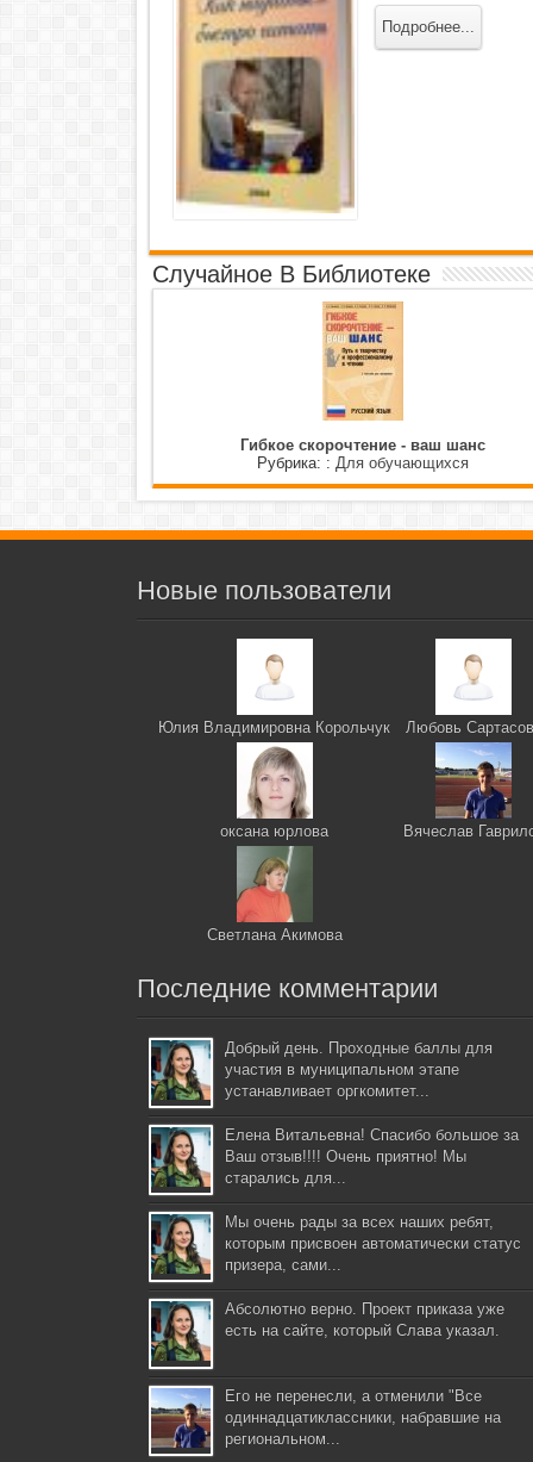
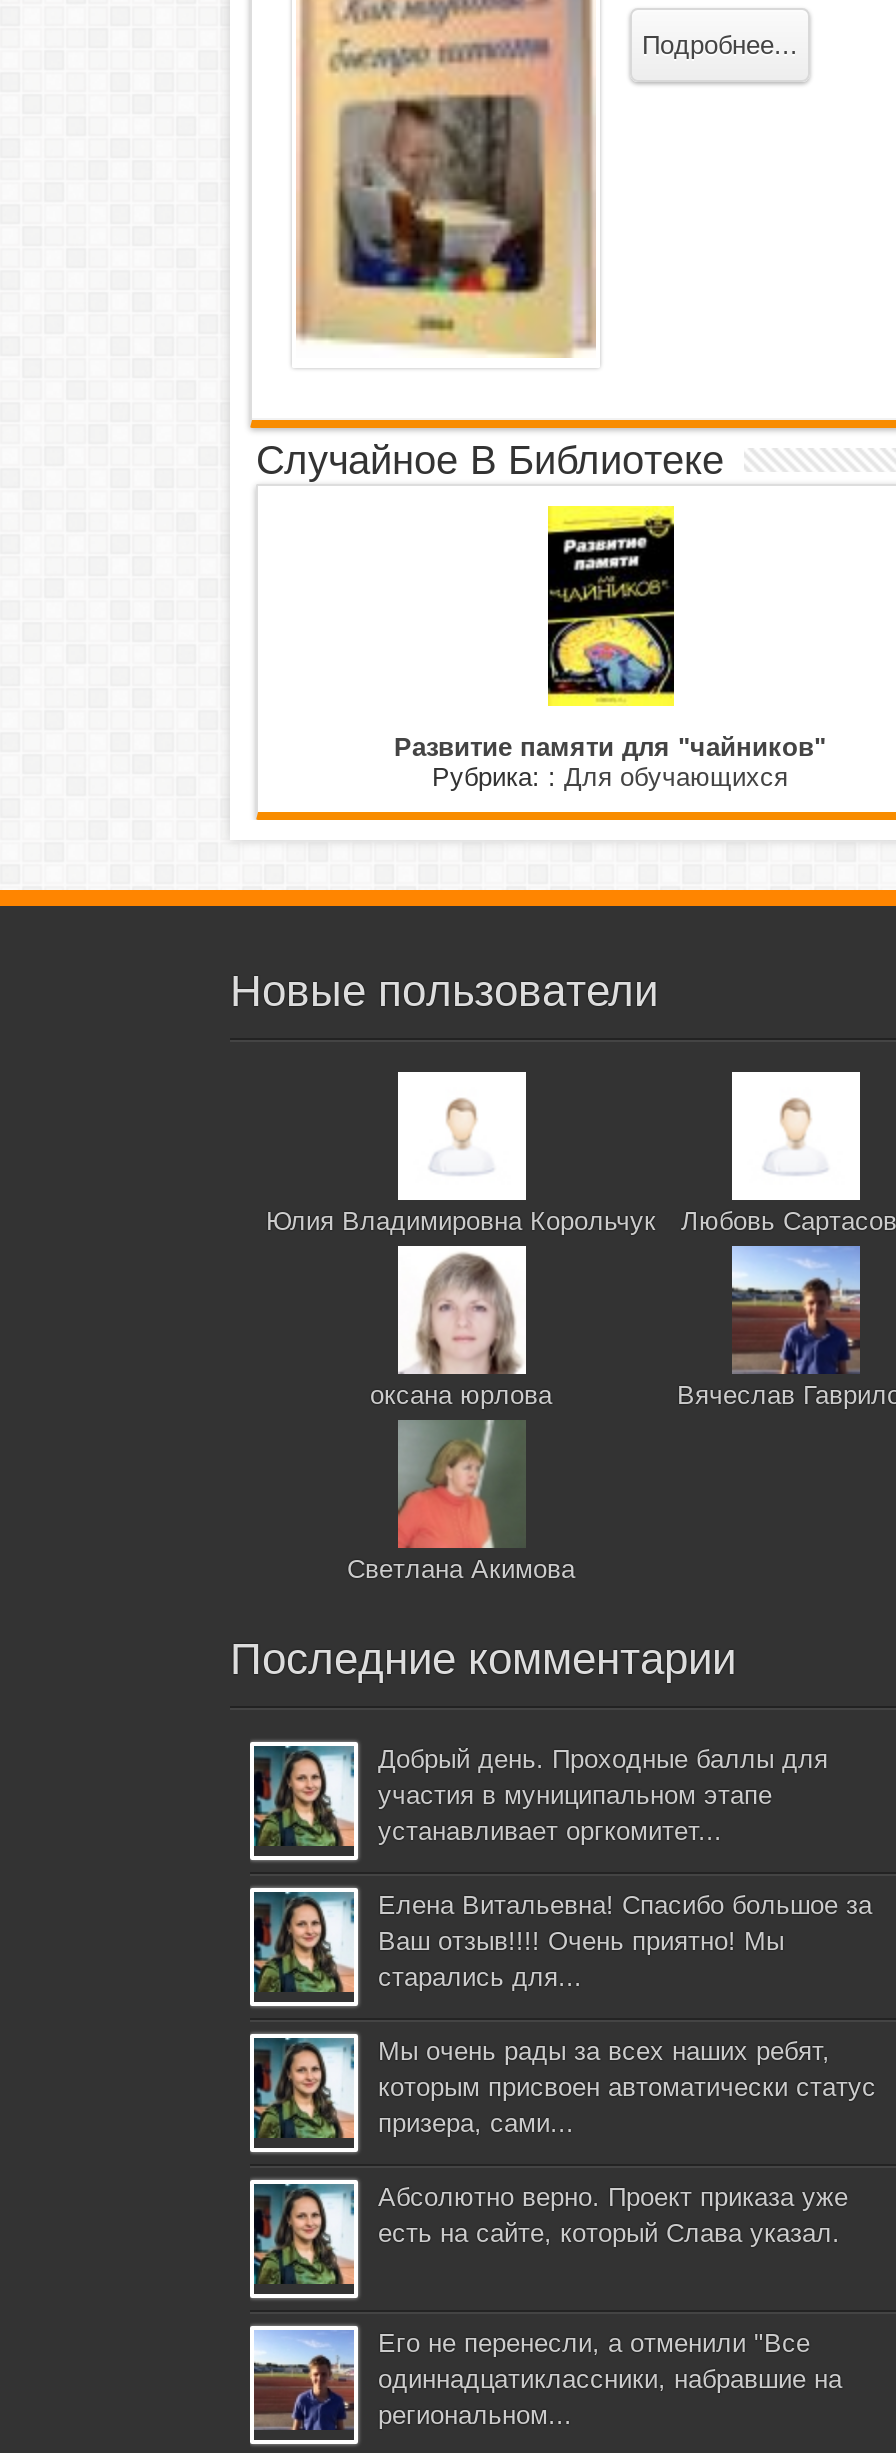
- [image]
- Гибкое скорочтение - ваш шанс
+ [image]
+ Развитие памяти для "чайников"
